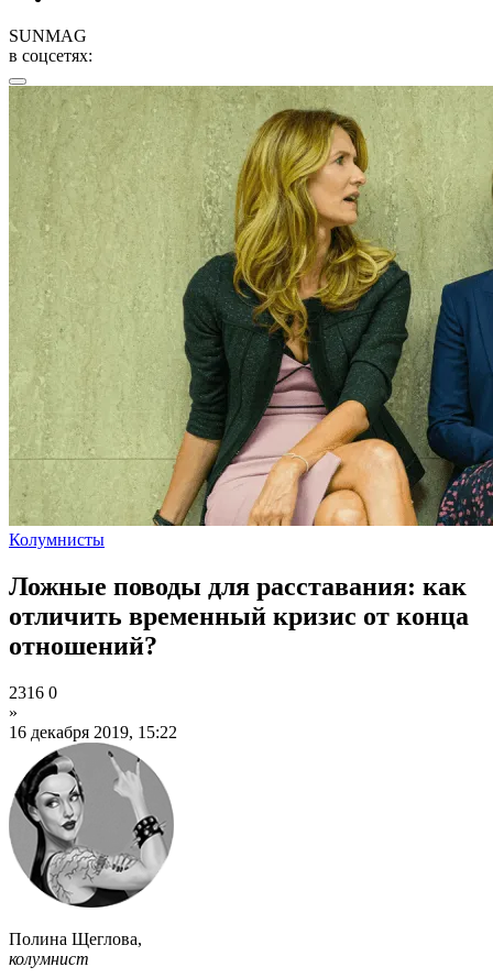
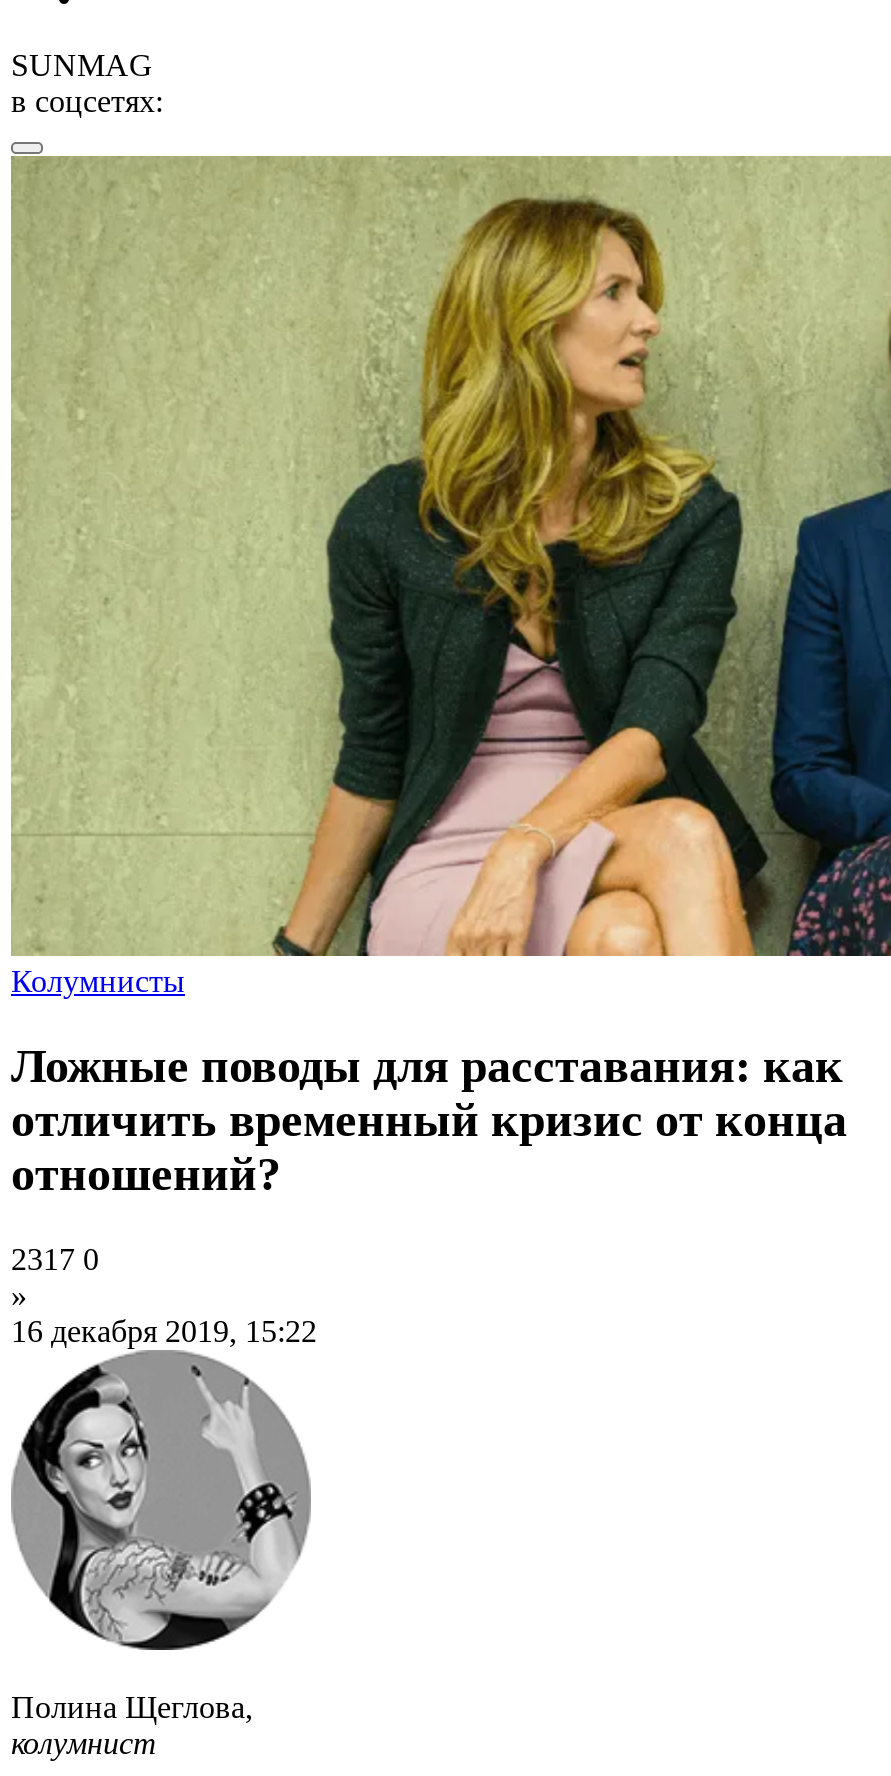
- 2316 0
+ 2317 0
